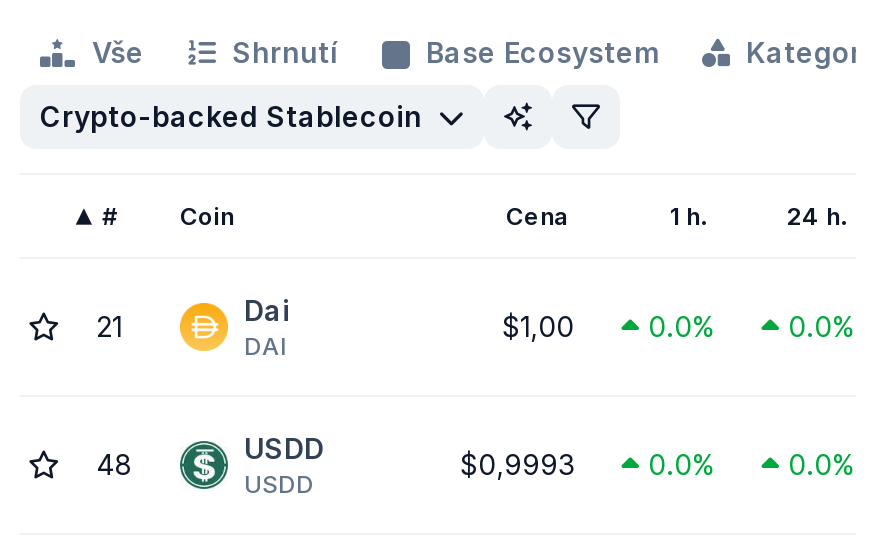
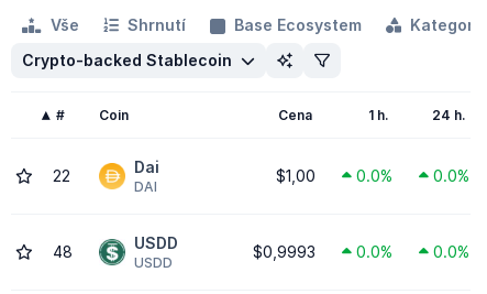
- 21
+ 22
